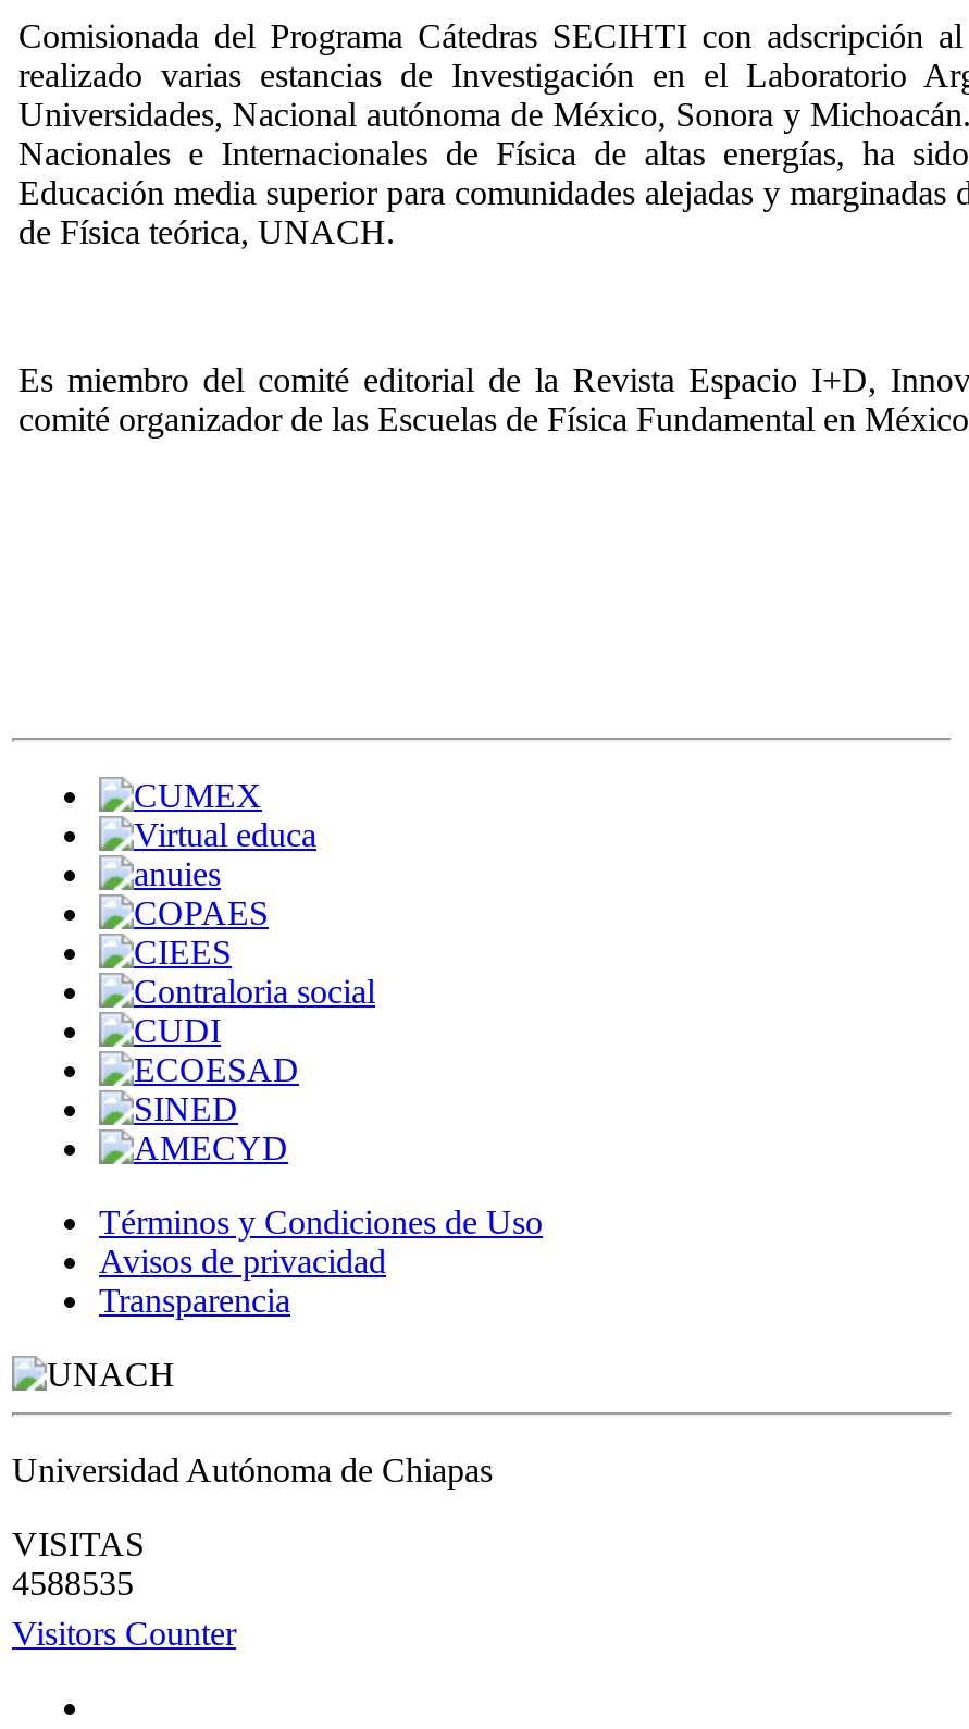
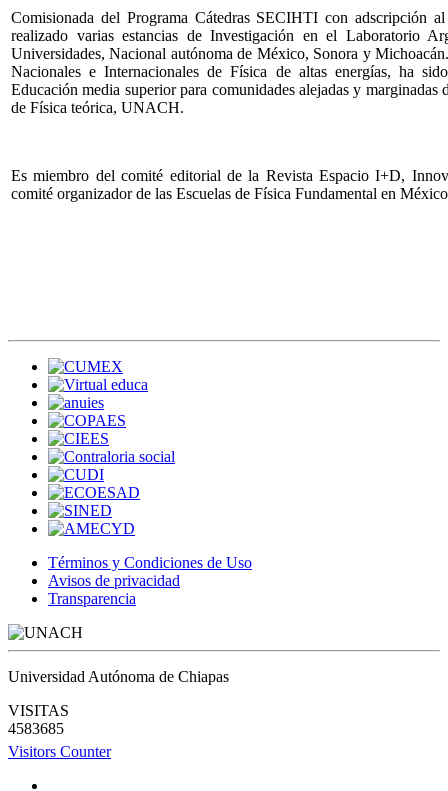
- 4588535
+ 4583685
